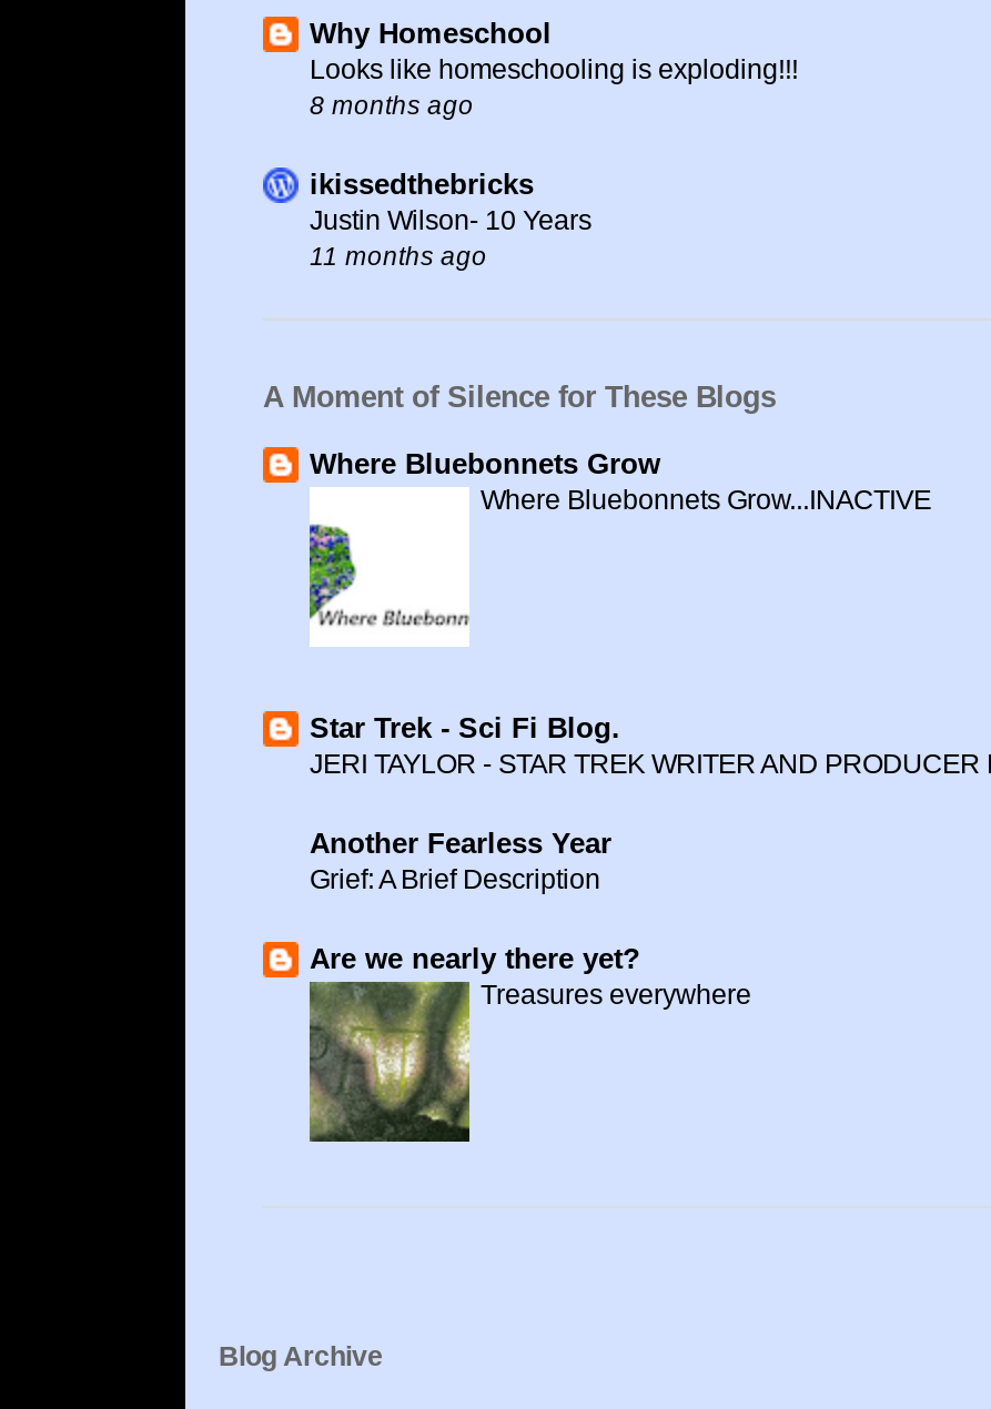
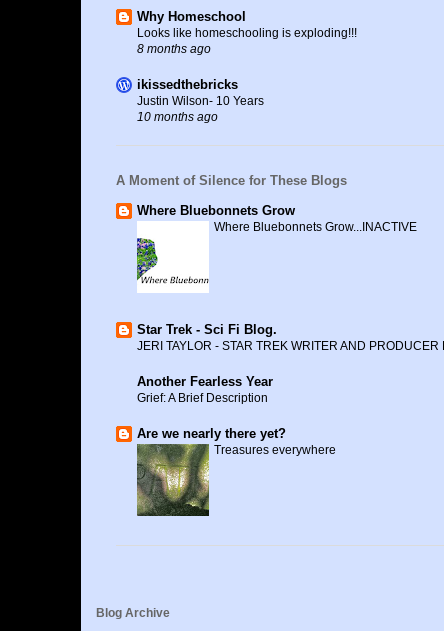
- 11 months ago
+ 10 months ago
